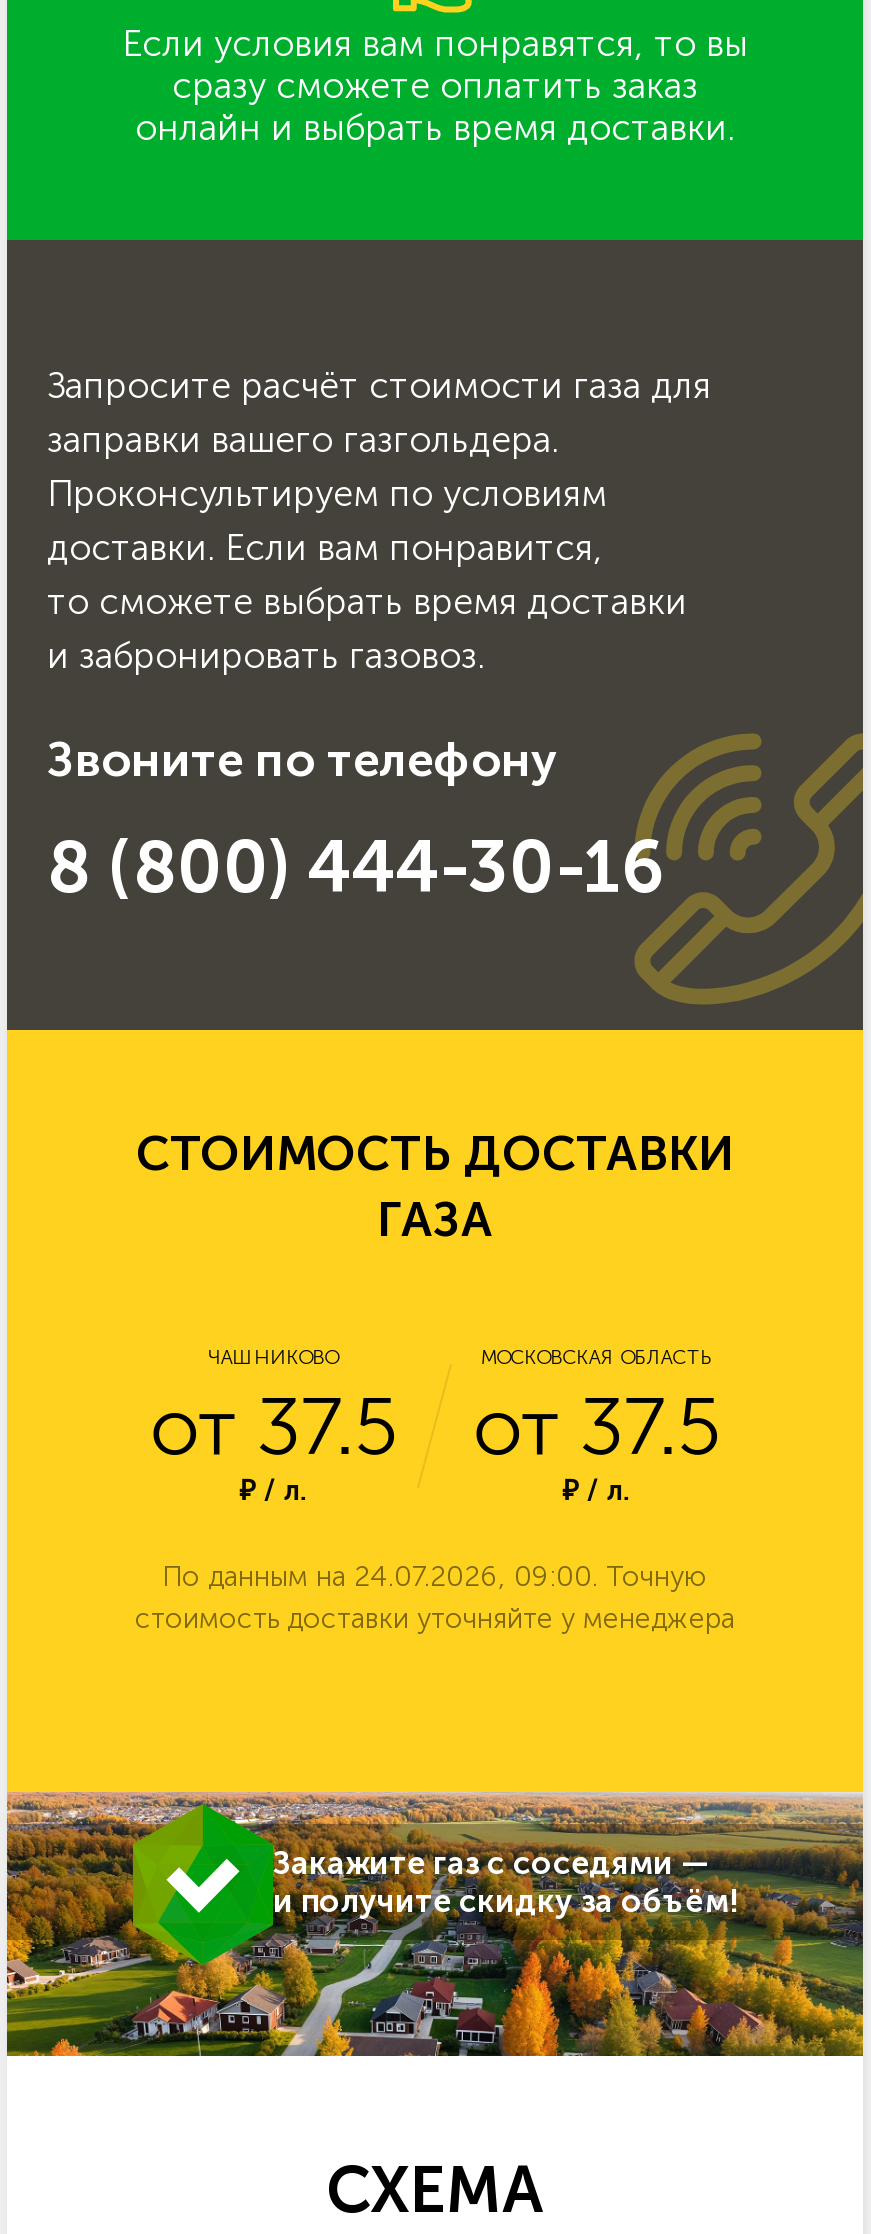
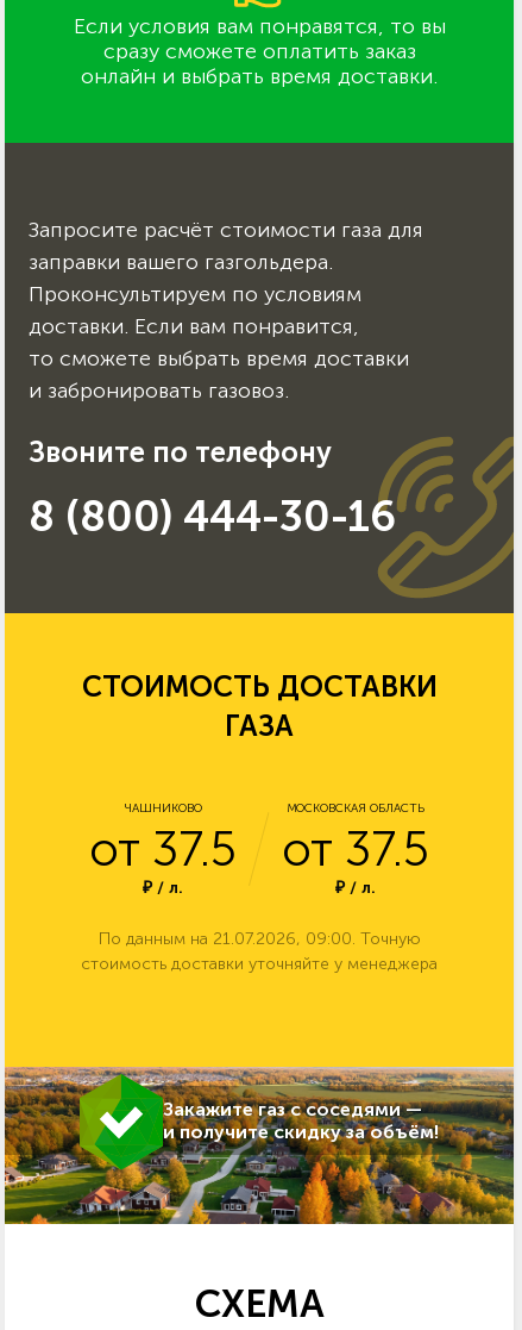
- По данным на 24.07.2026, 09:00. Точную
+ По данным на 21.07.2026, 09:00. Точную
